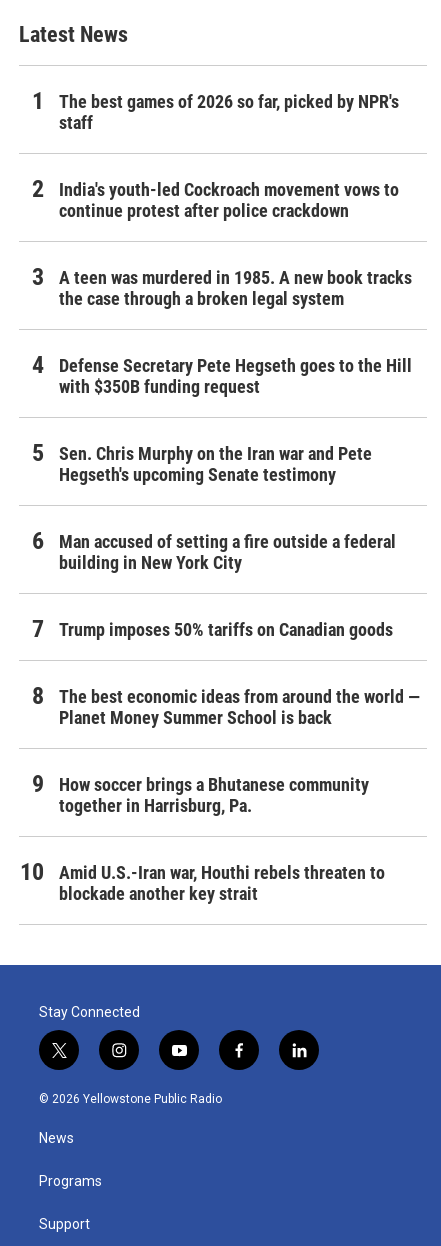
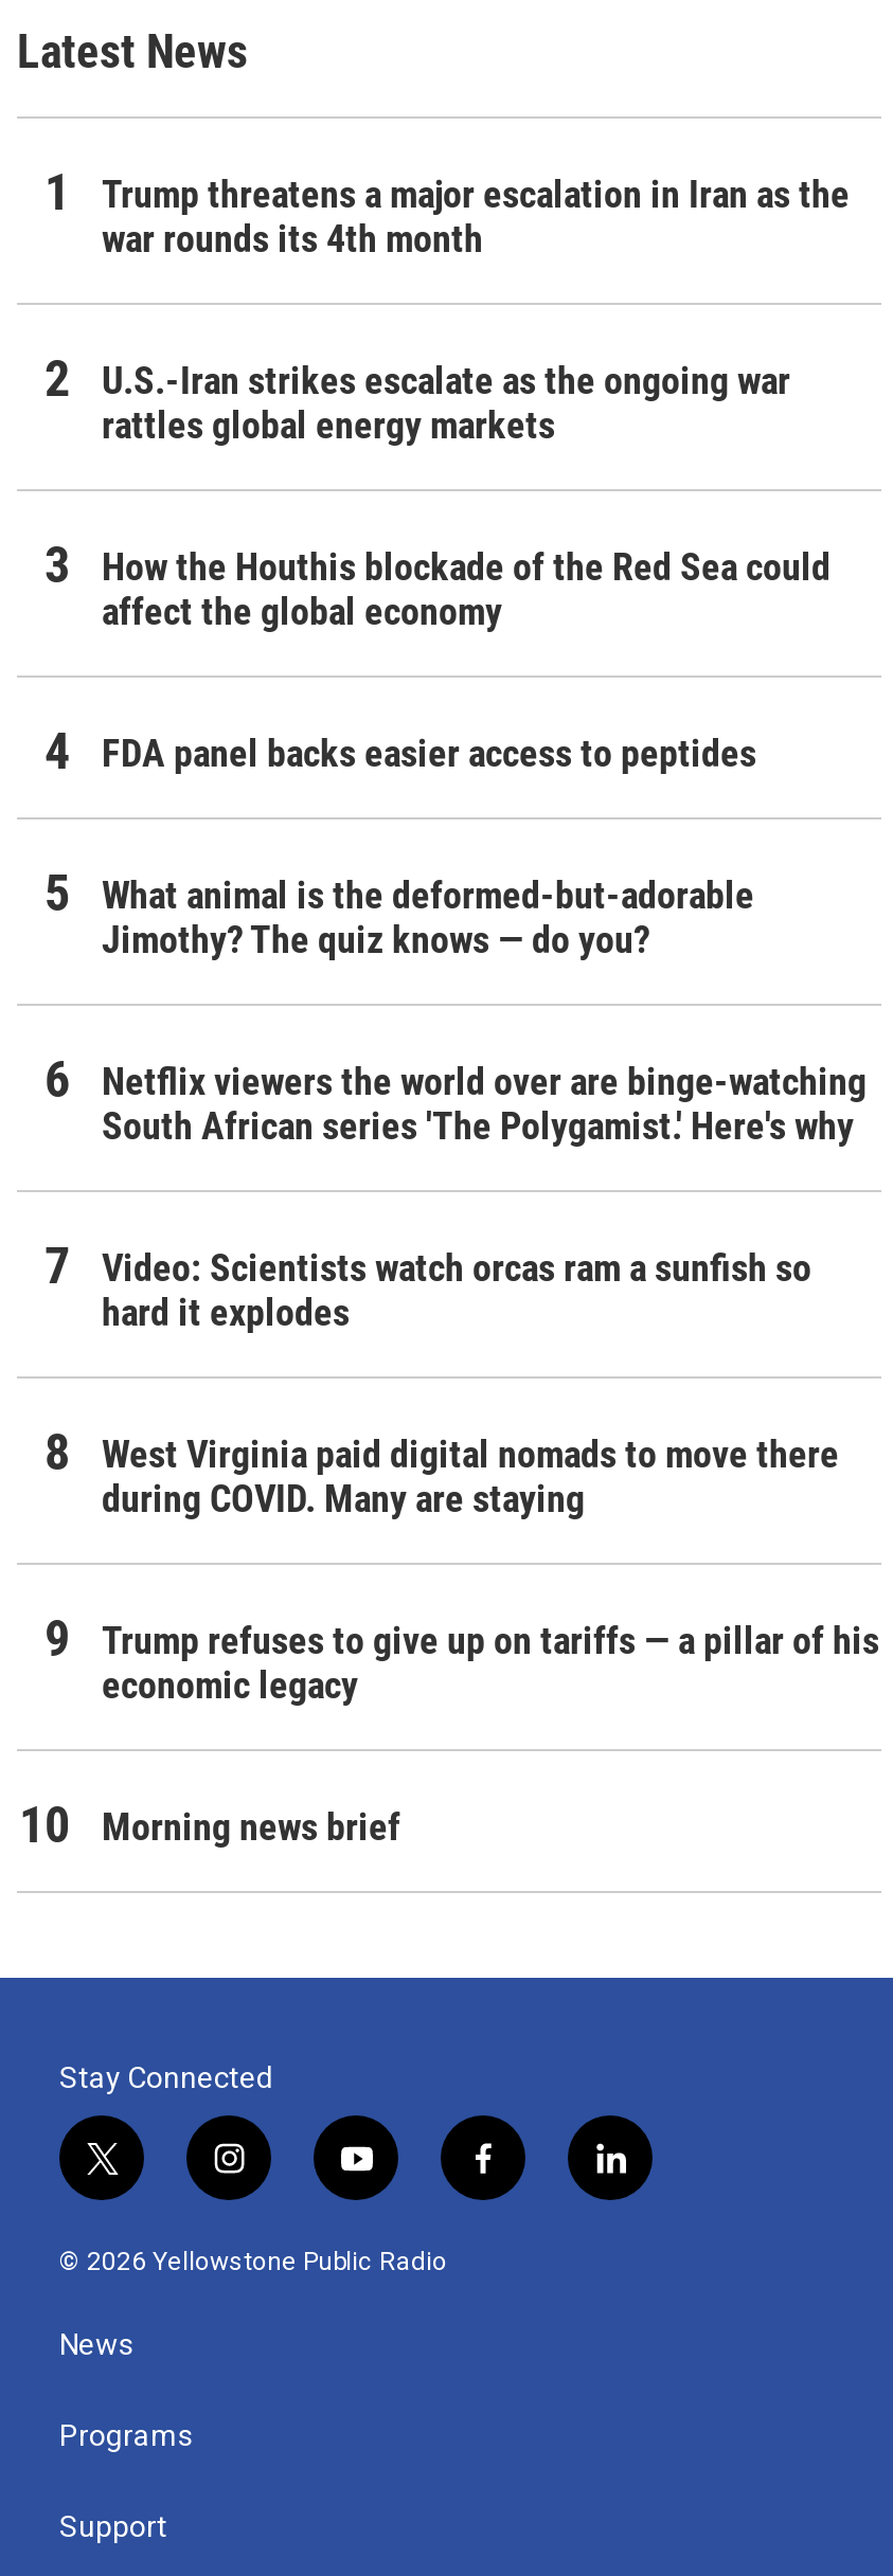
- The best games of 2026 so far, picked by NPR's
- staff
+ Trump threatens a major escalation in Iran as the
+ war rounds its 4th month

- India's youth-led Cockroach movement vows to
- continue protest after police crackdown
+ U.S.-Iran strikes escalate as the ongoing war
+ rattles global energy markets

- A teen was murdered in 1985. A new book tracks
- the case through a broken legal system
+ How the Houthis blockade of the Red Sea could
+ affect the global economy

- Defense Secretary Pete Hegseth goes to the Hill
- with $350B funding request
+ FDA panel backs easier access to peptides

- Sen. Chris Murphy on the Iran war and Pete
- Hegseth's upcoming Senate testimony
+ What animal is the deformed-but-adorable
+ Jimothy? The quiz knows — do you?

- Man accused of setting a fire outside a federal
- building in New York City
+ Netflix viewers the world over are binge-watching
+ South African series 'The Polygamist.' Here's why

- Trump imposes 50% tariffs on Canadian goods
+ Video: Scientists watch orcas ram a sunfish so
+ hard it explodes

- The best economic ideas from around the world —
- Planet Money Summer School is back
+ West Virginia paid digital nomads to move there
+ during COVID. Many are staying

- How soccer brings a Bhutanese community
- together in Harrisburg, Pa.
+ Trump refuses to give up on tariffs — a pillar of his
+ economic legacy

- Amid U.S.-Iran war, Houthi rebels threaten to
- blockade another key strait
+ Morning news brief
